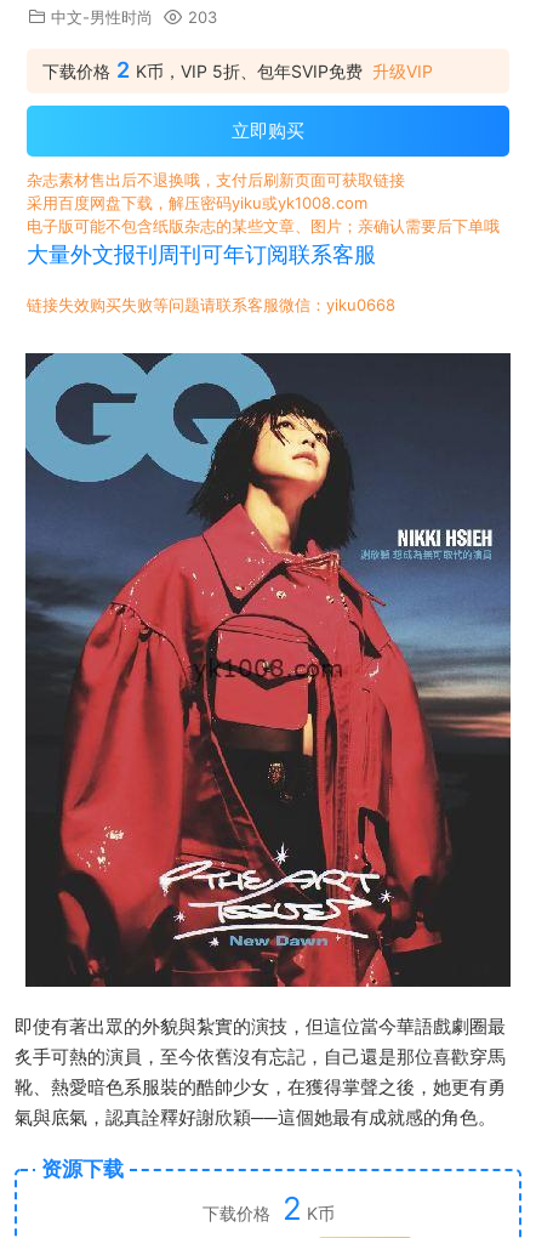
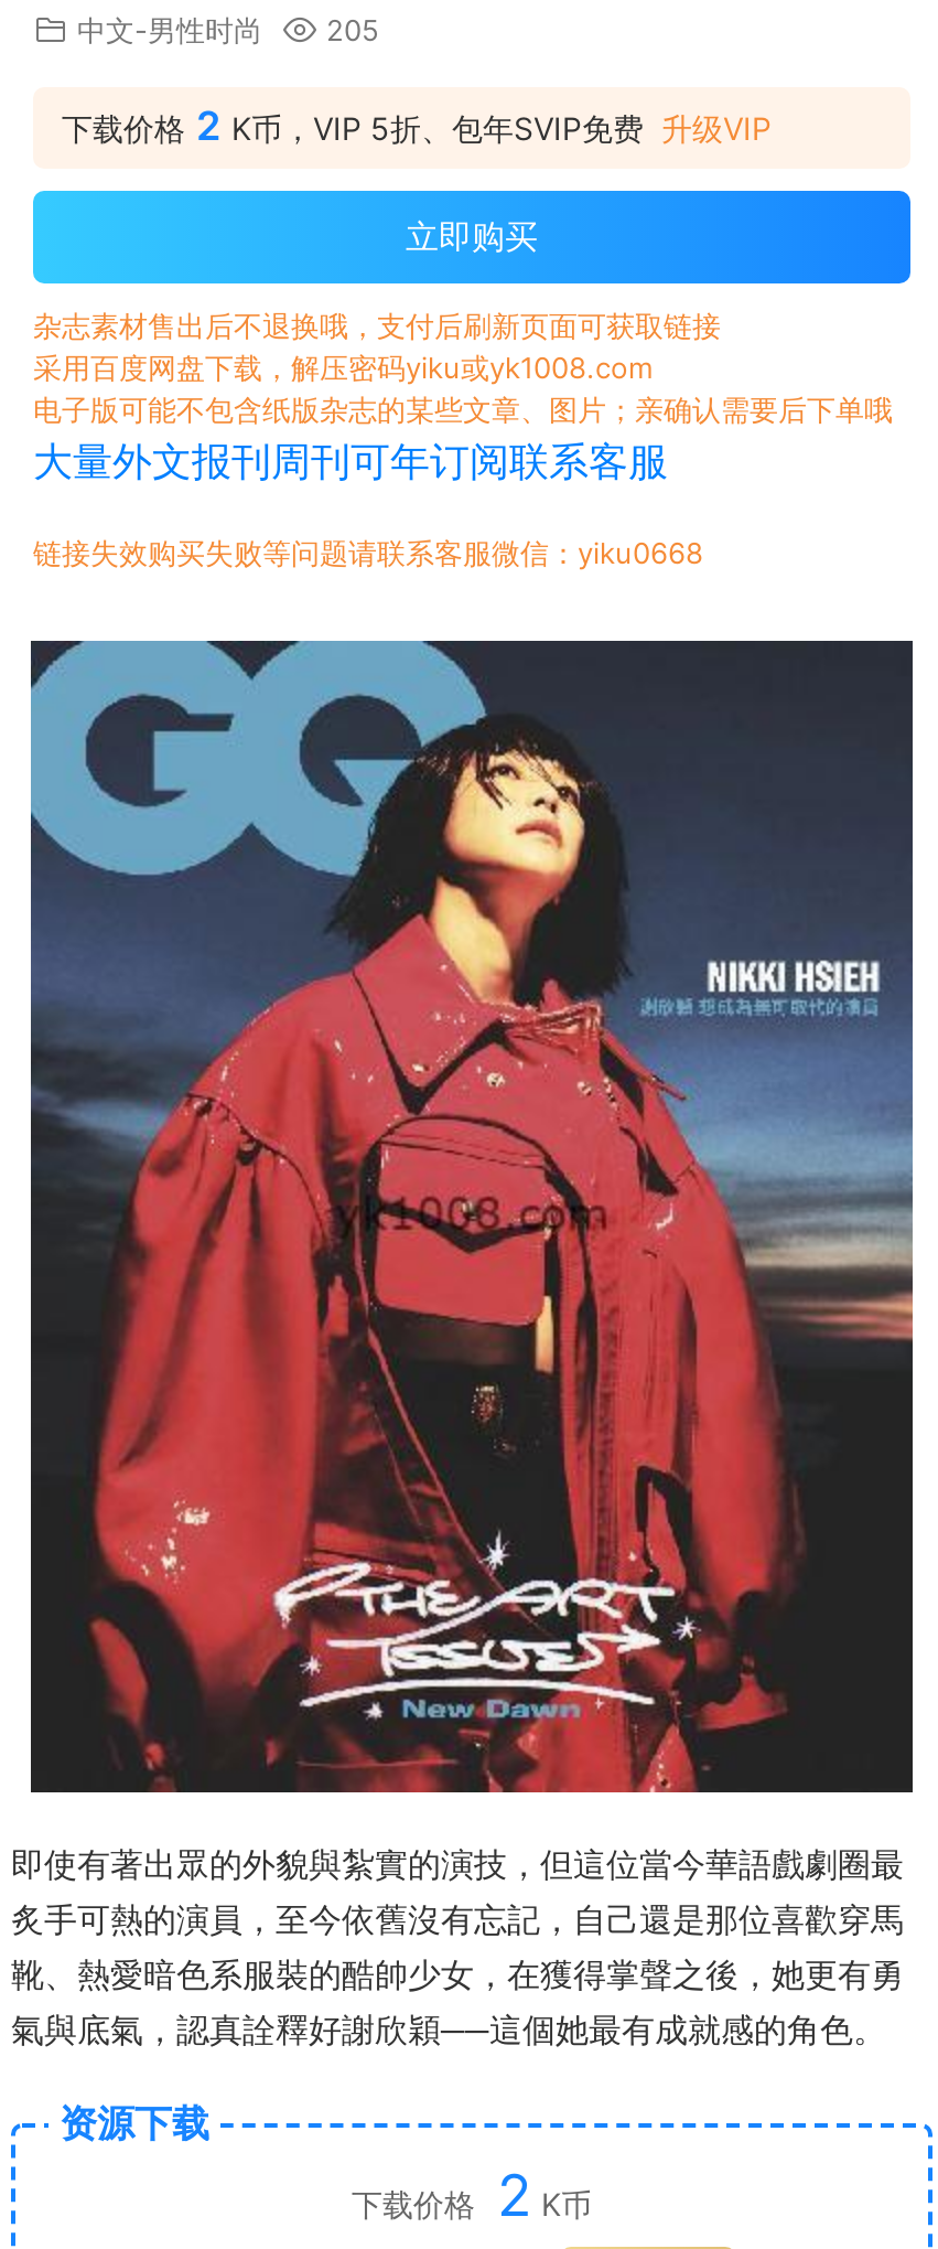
- 中文-男性时尚 203
+ 中文-男性时尚 205
